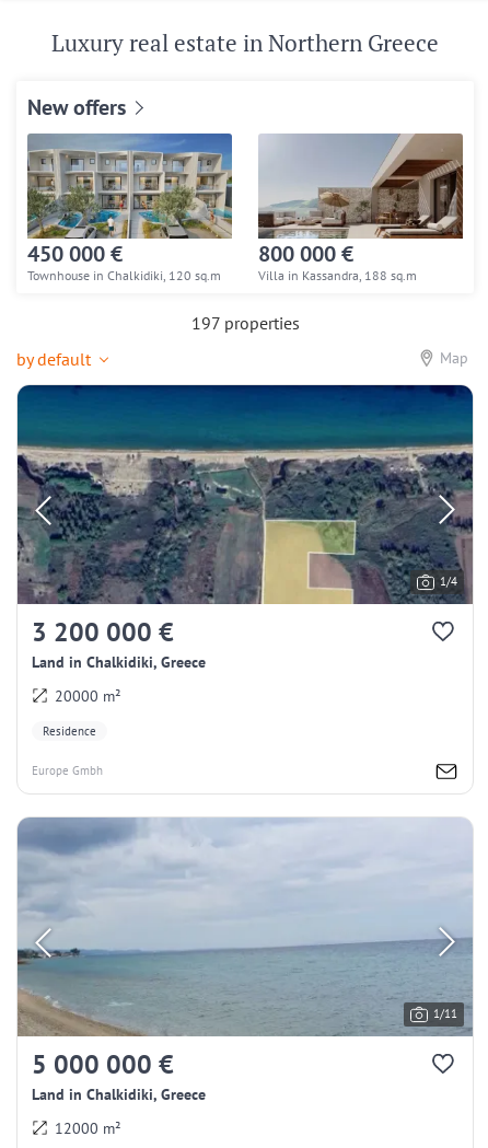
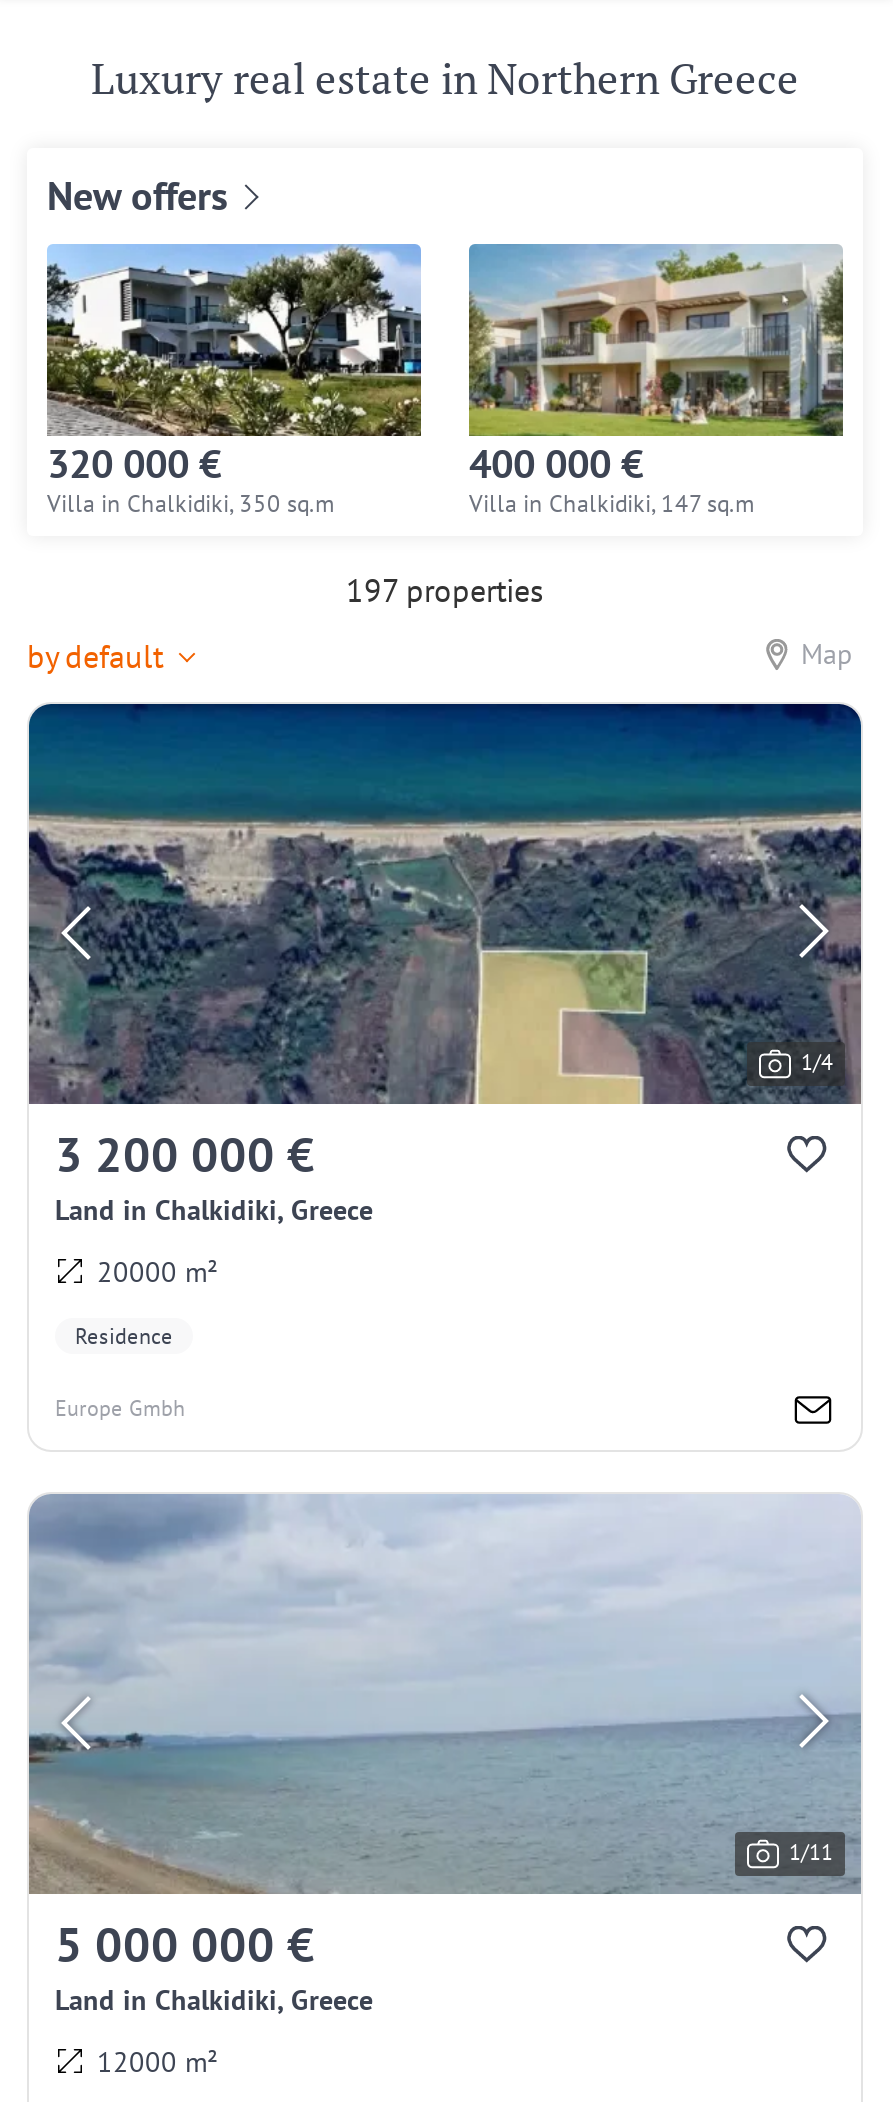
- [image]
- 450 000 €
+ [image]
+ 320 000 €

- [image]
- 800 000 €
+ [image]
+ 400 000 €

- Townhouse in Chalkidiki, 120 sq.m
+ Villa in Chalkidiki, 350 sq.m

- Villa in Kassandra, 188 sq.m
+ Villa in Chalkidiki, 147 sq.m
